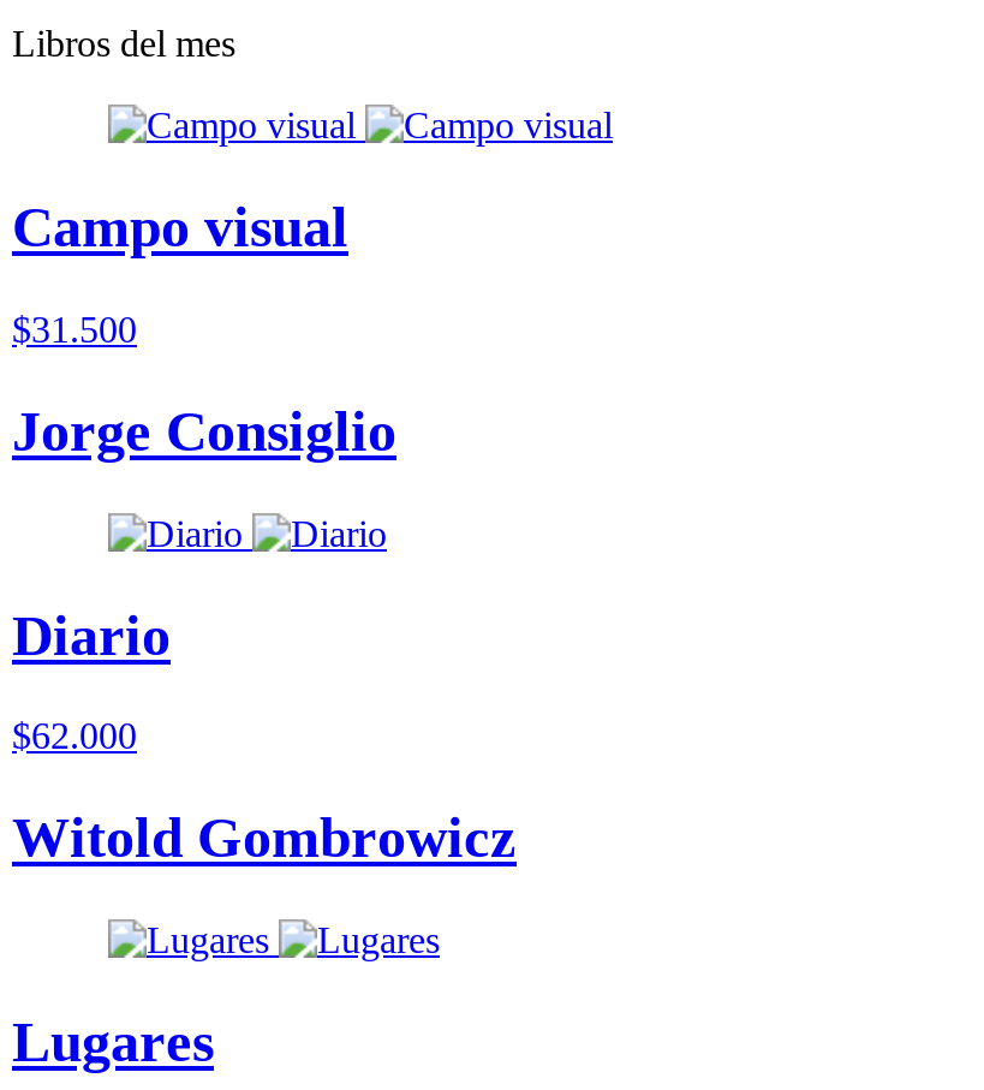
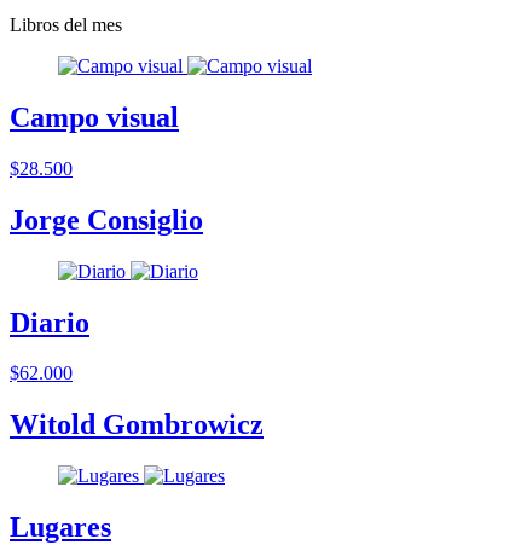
- $31.500
+ $28.500
